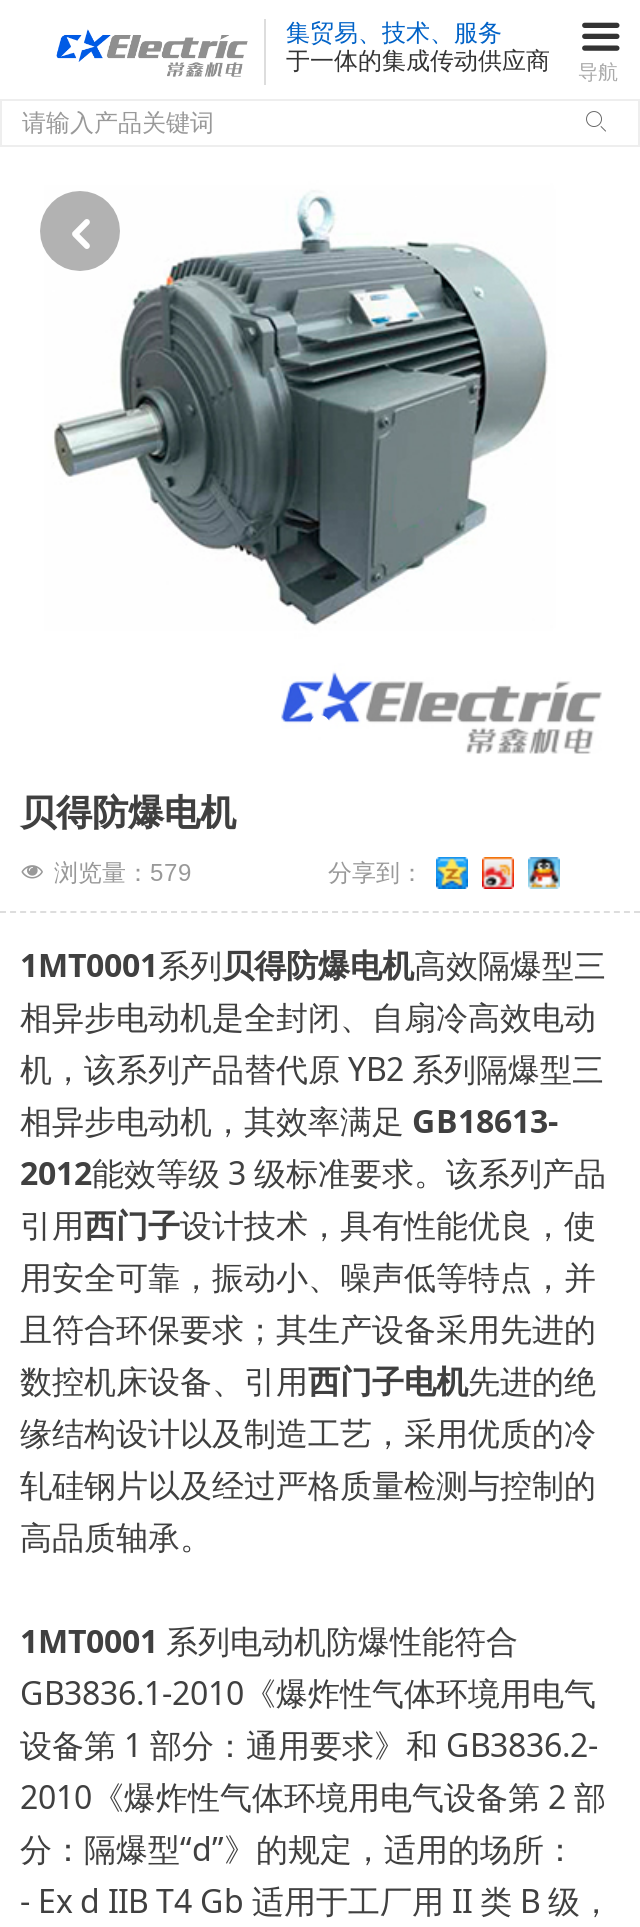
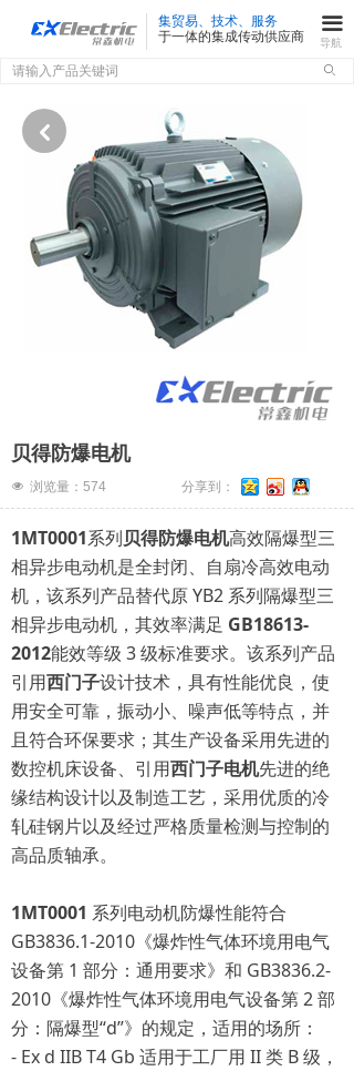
- 넶 浏览量：579
+ 넶 浏览量：574
